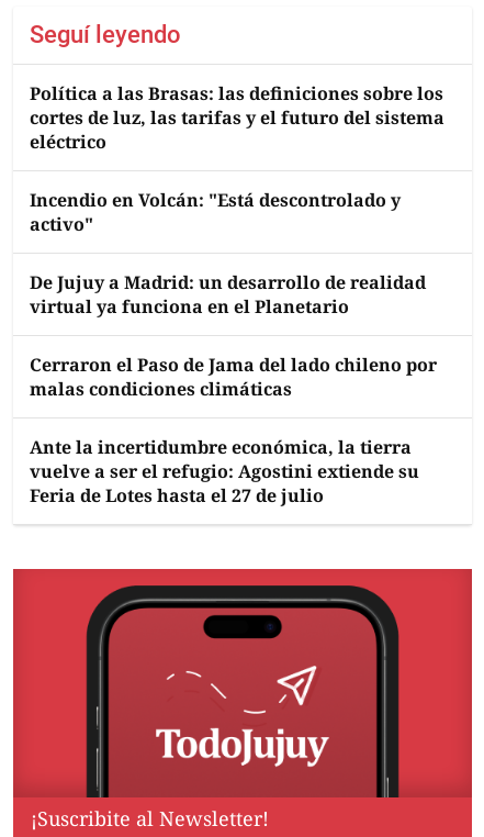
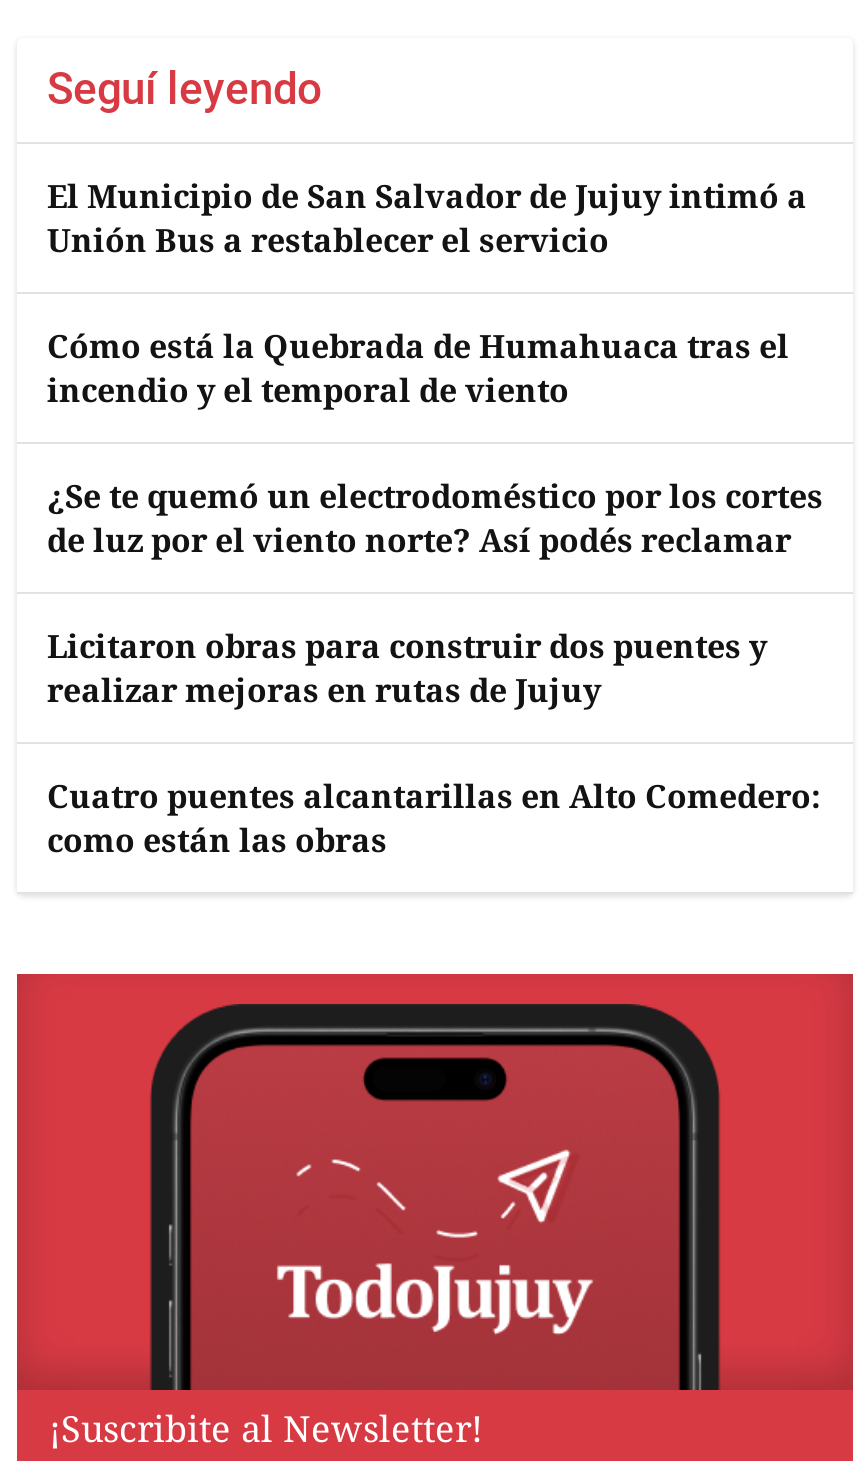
- Política a las Brasas: las definiciones sobre los
- cortes de luz, las tarifas y el futuro del sistema
- eléctrico
+ El Municipio de San Salvador de Jujuy intimó a
+ Unión Bus a restablecer el servicio

- Incendio en Volcán: "Está descontrolado y
- activo"
+ Cómo está la Quebrada de Humahuaca tras el
+ incendio y el temporal de viento

- De Jujuy a Madrid: un desarrollo de realidad
- virtual ya funciona en el Planetario
+ ¿Se te quemó un electrodoméstico por los cortes
+ de luz por el viento norte? Así podés reclamar

- Cerraron el Paso de Jama del lado chileno por
- malas condiciones climáticas
+ Licitaron obras para construir dos puentes y
+ realizar mejoras en rutas de Jujuy

- Ante la incertidumbre económica, la tierra
- vuelve a ser el refugio: Agostini extiende su
- Feria de Lotes hasta el 27 de julio
+ Cuatro puentes alcantarillas en Alto Comedero:
+ como están las obras
